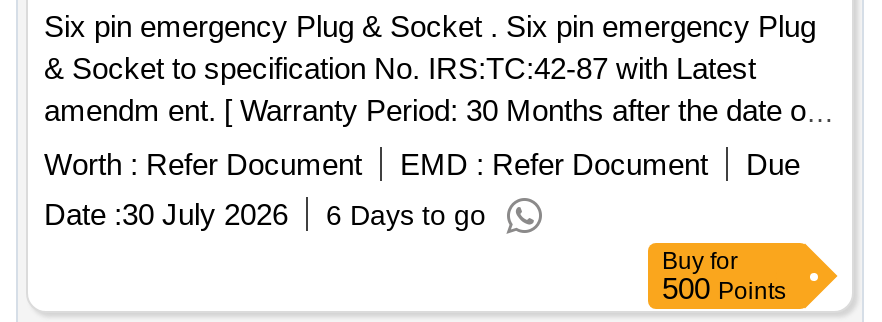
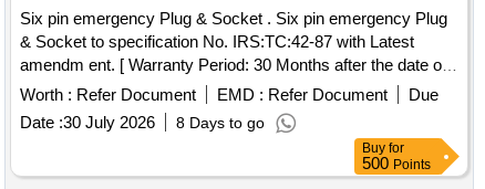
- Date : 30 July 2026 6 Days to go
+ Date : 30 July 2026 8 Days to go
